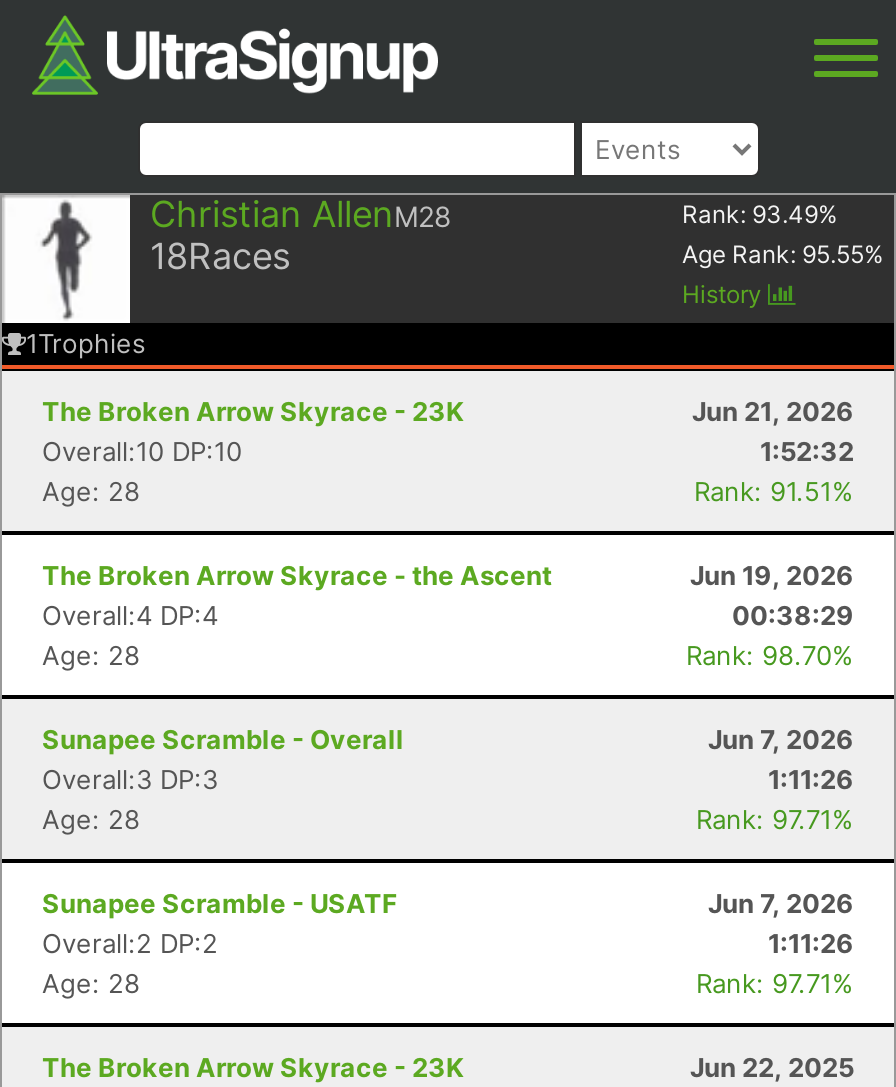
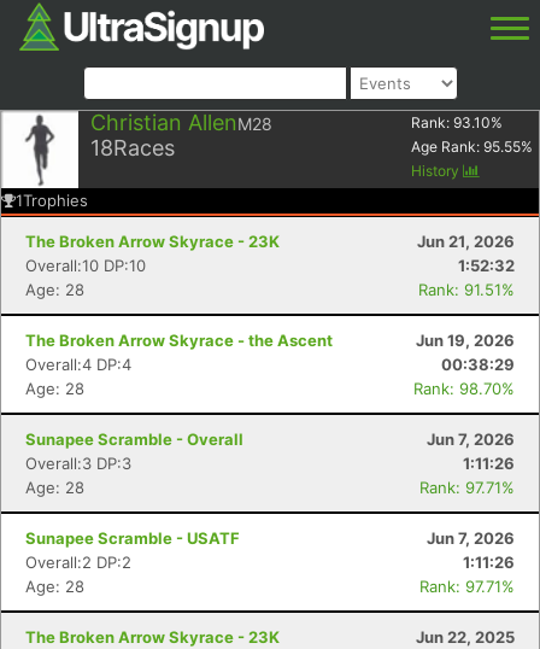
- Rank: 93.49%
+ Rank: 93.10%
